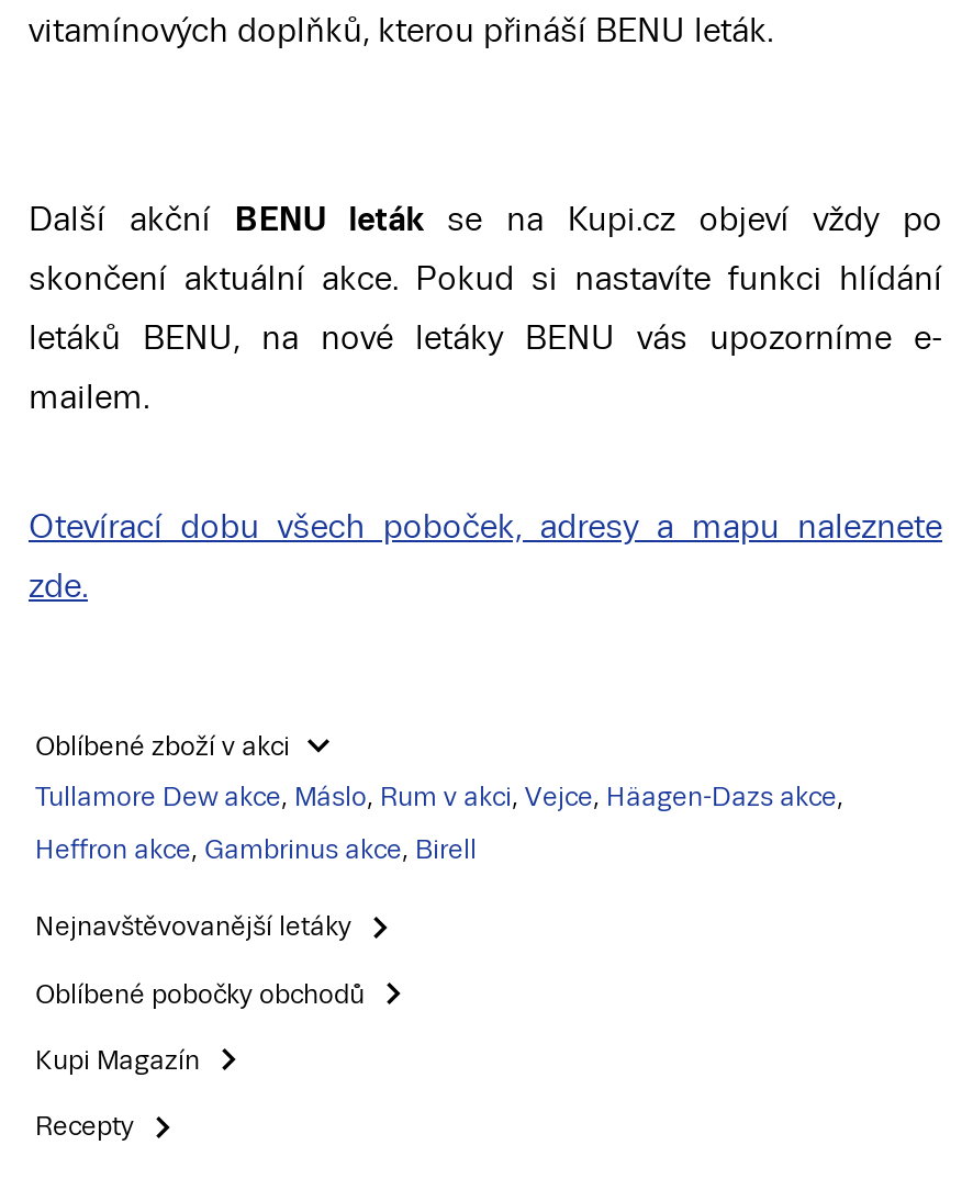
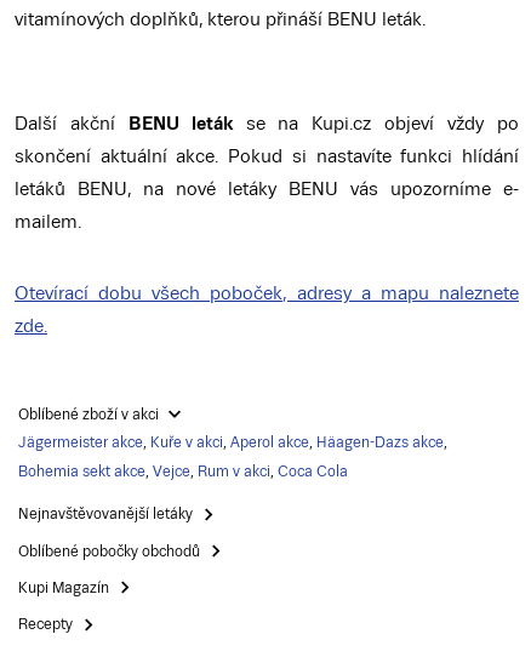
- Tullamore Dew akce, Máslo, Rum v akci, Vejce, Häagen-Dazs akce,
+ Jägermeister akce, Kuře v akci, Aperol akce, Häagen-Dazs akce,

- Heffron akce, Gambrinus akce, Birell
+ Bohemia sekt akce, Vejce, Rum v akci, Coca Cola
